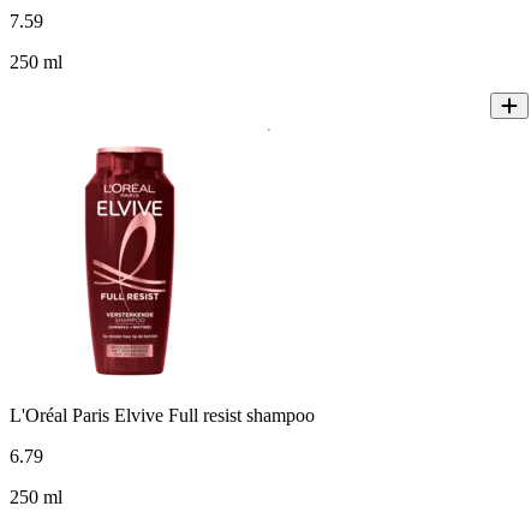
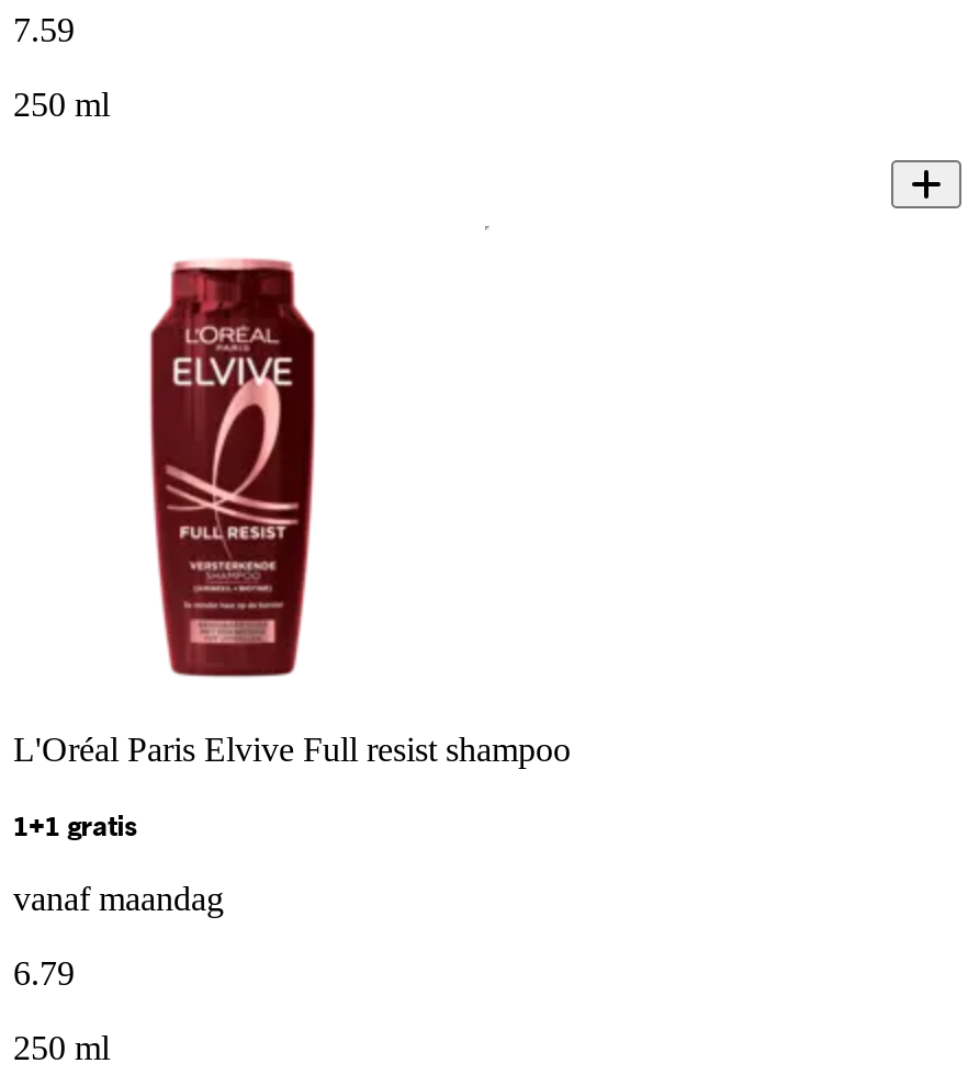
+ 1+1 gratis
+ vanaf maandag
